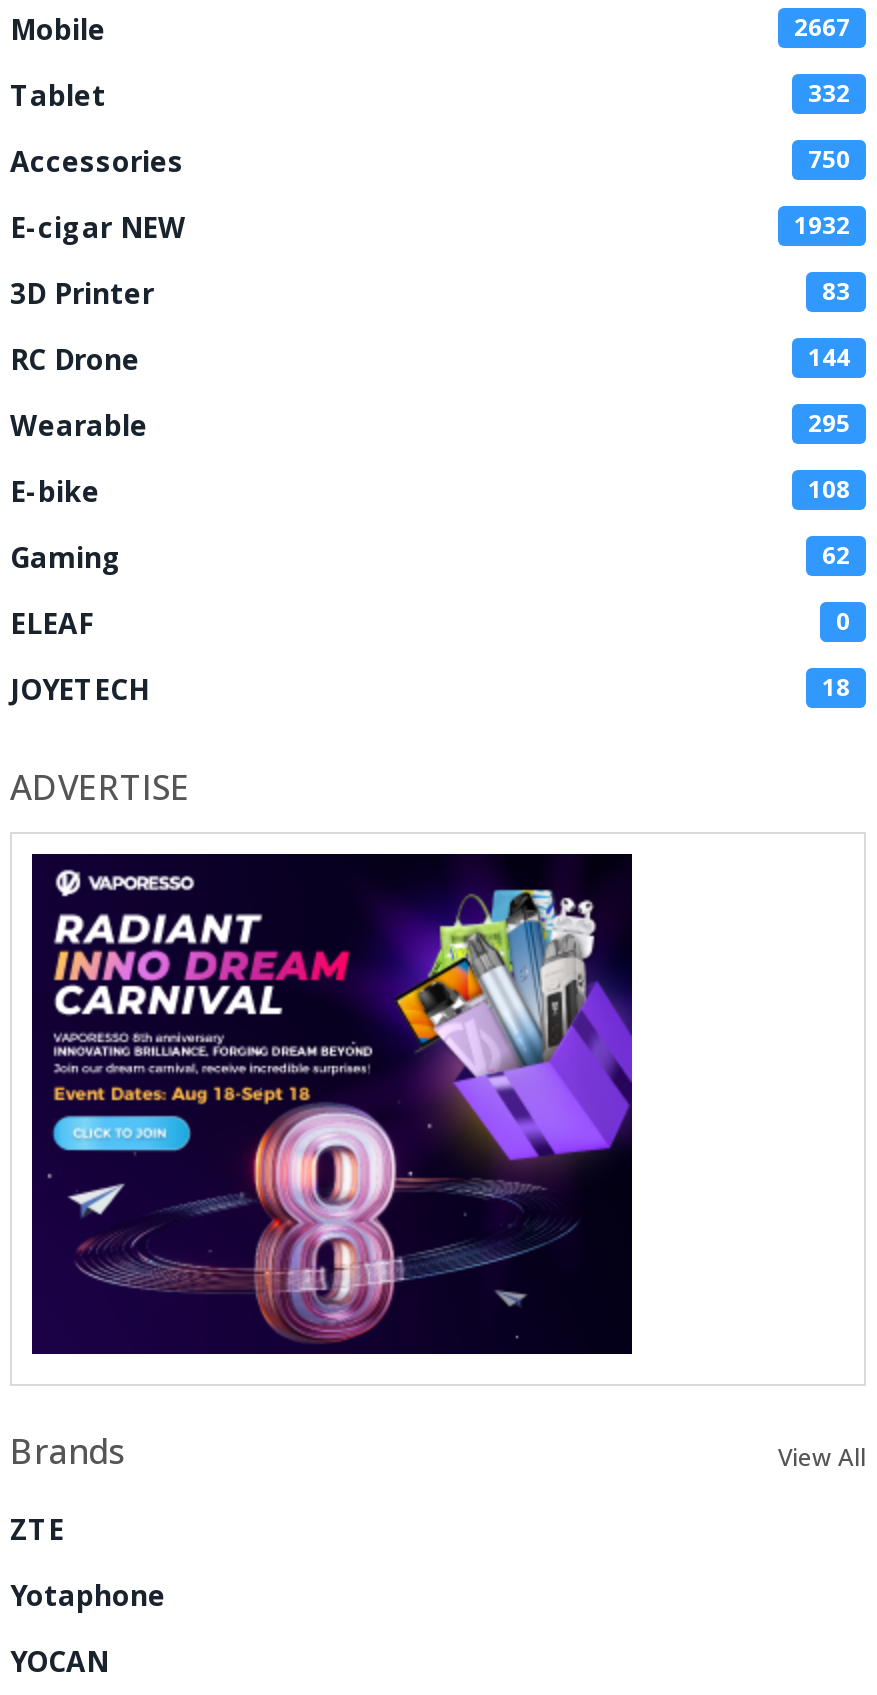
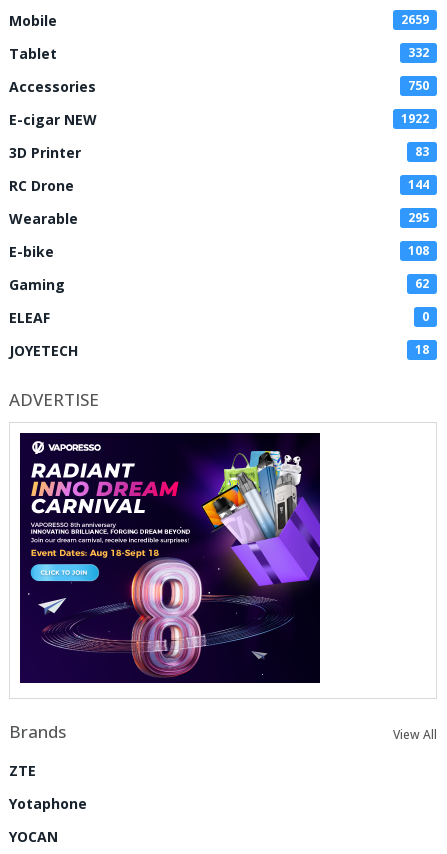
- 2667
+ 2659

- 1932
+ 1922
